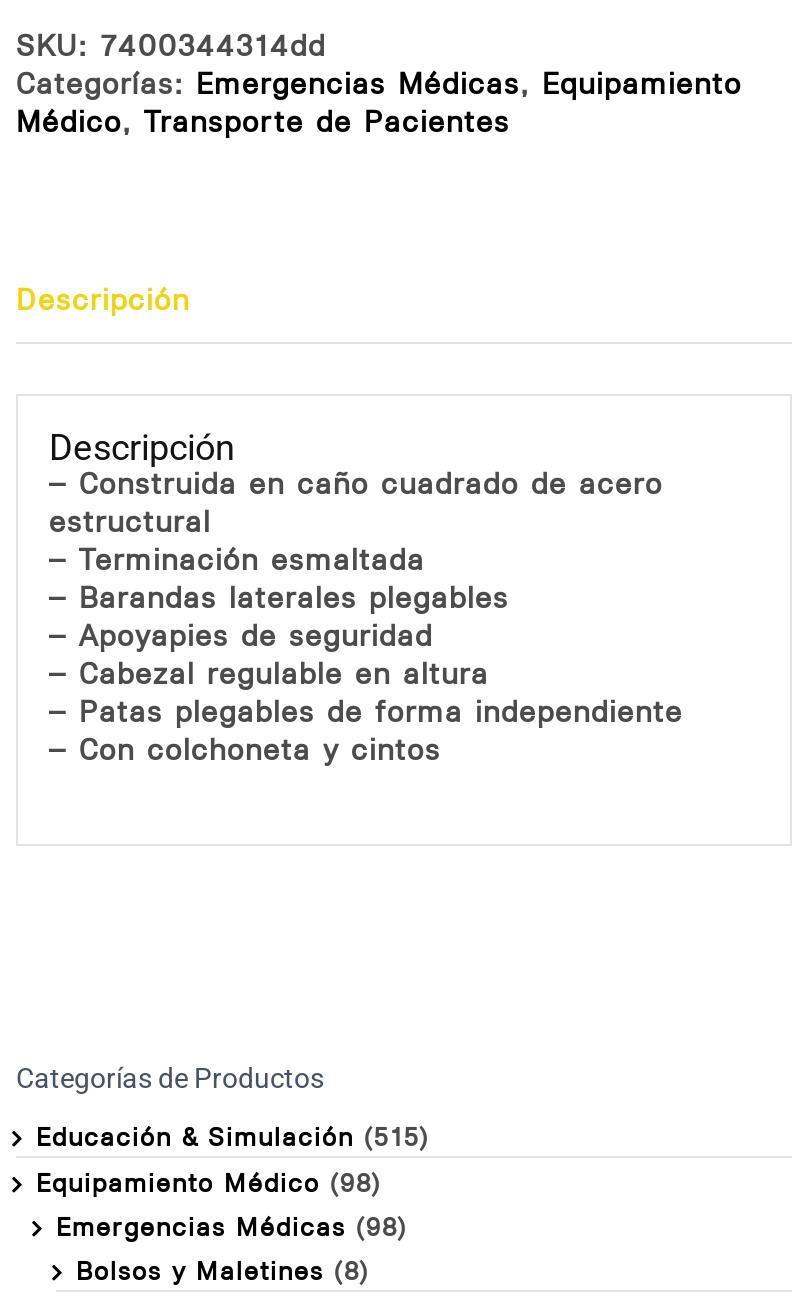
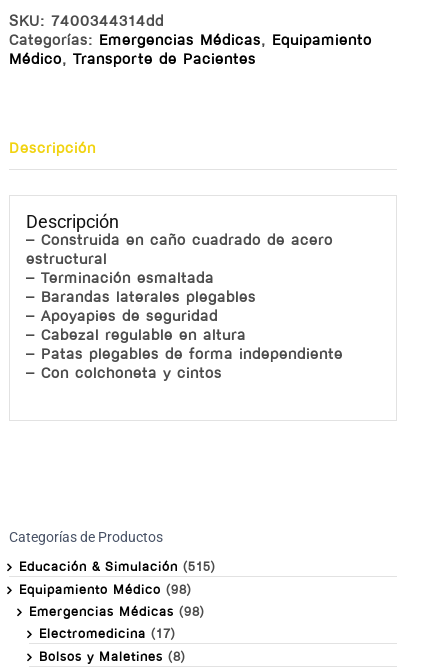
+ Electromedicina (17)
